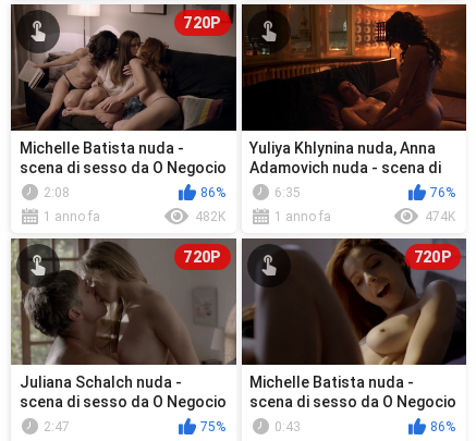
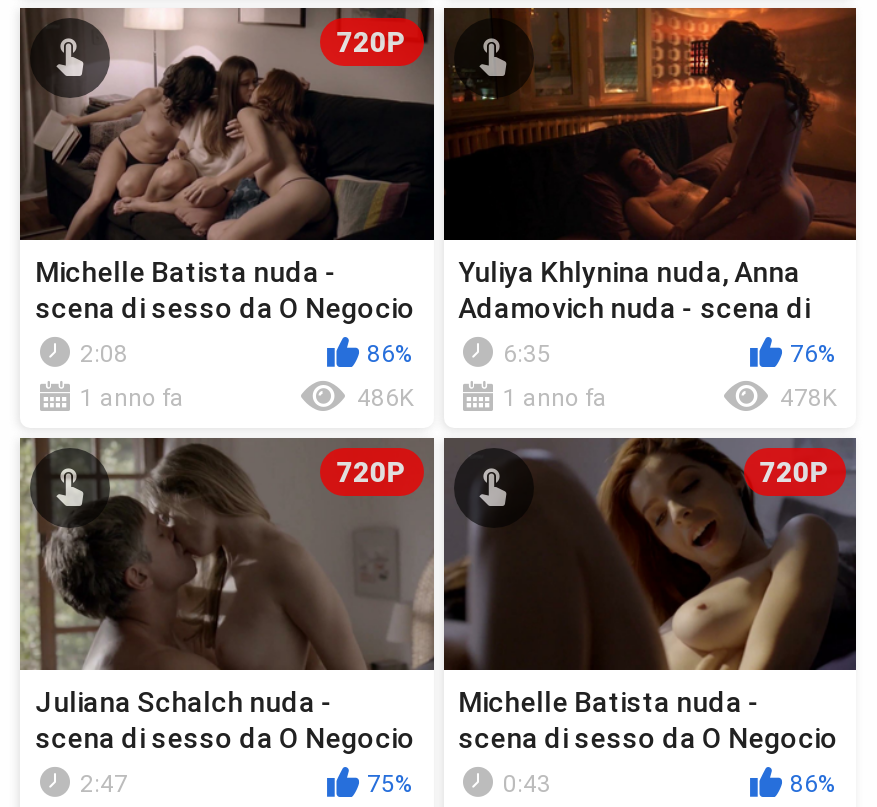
- 482K
+ 486K

- 474K
+ 478K
